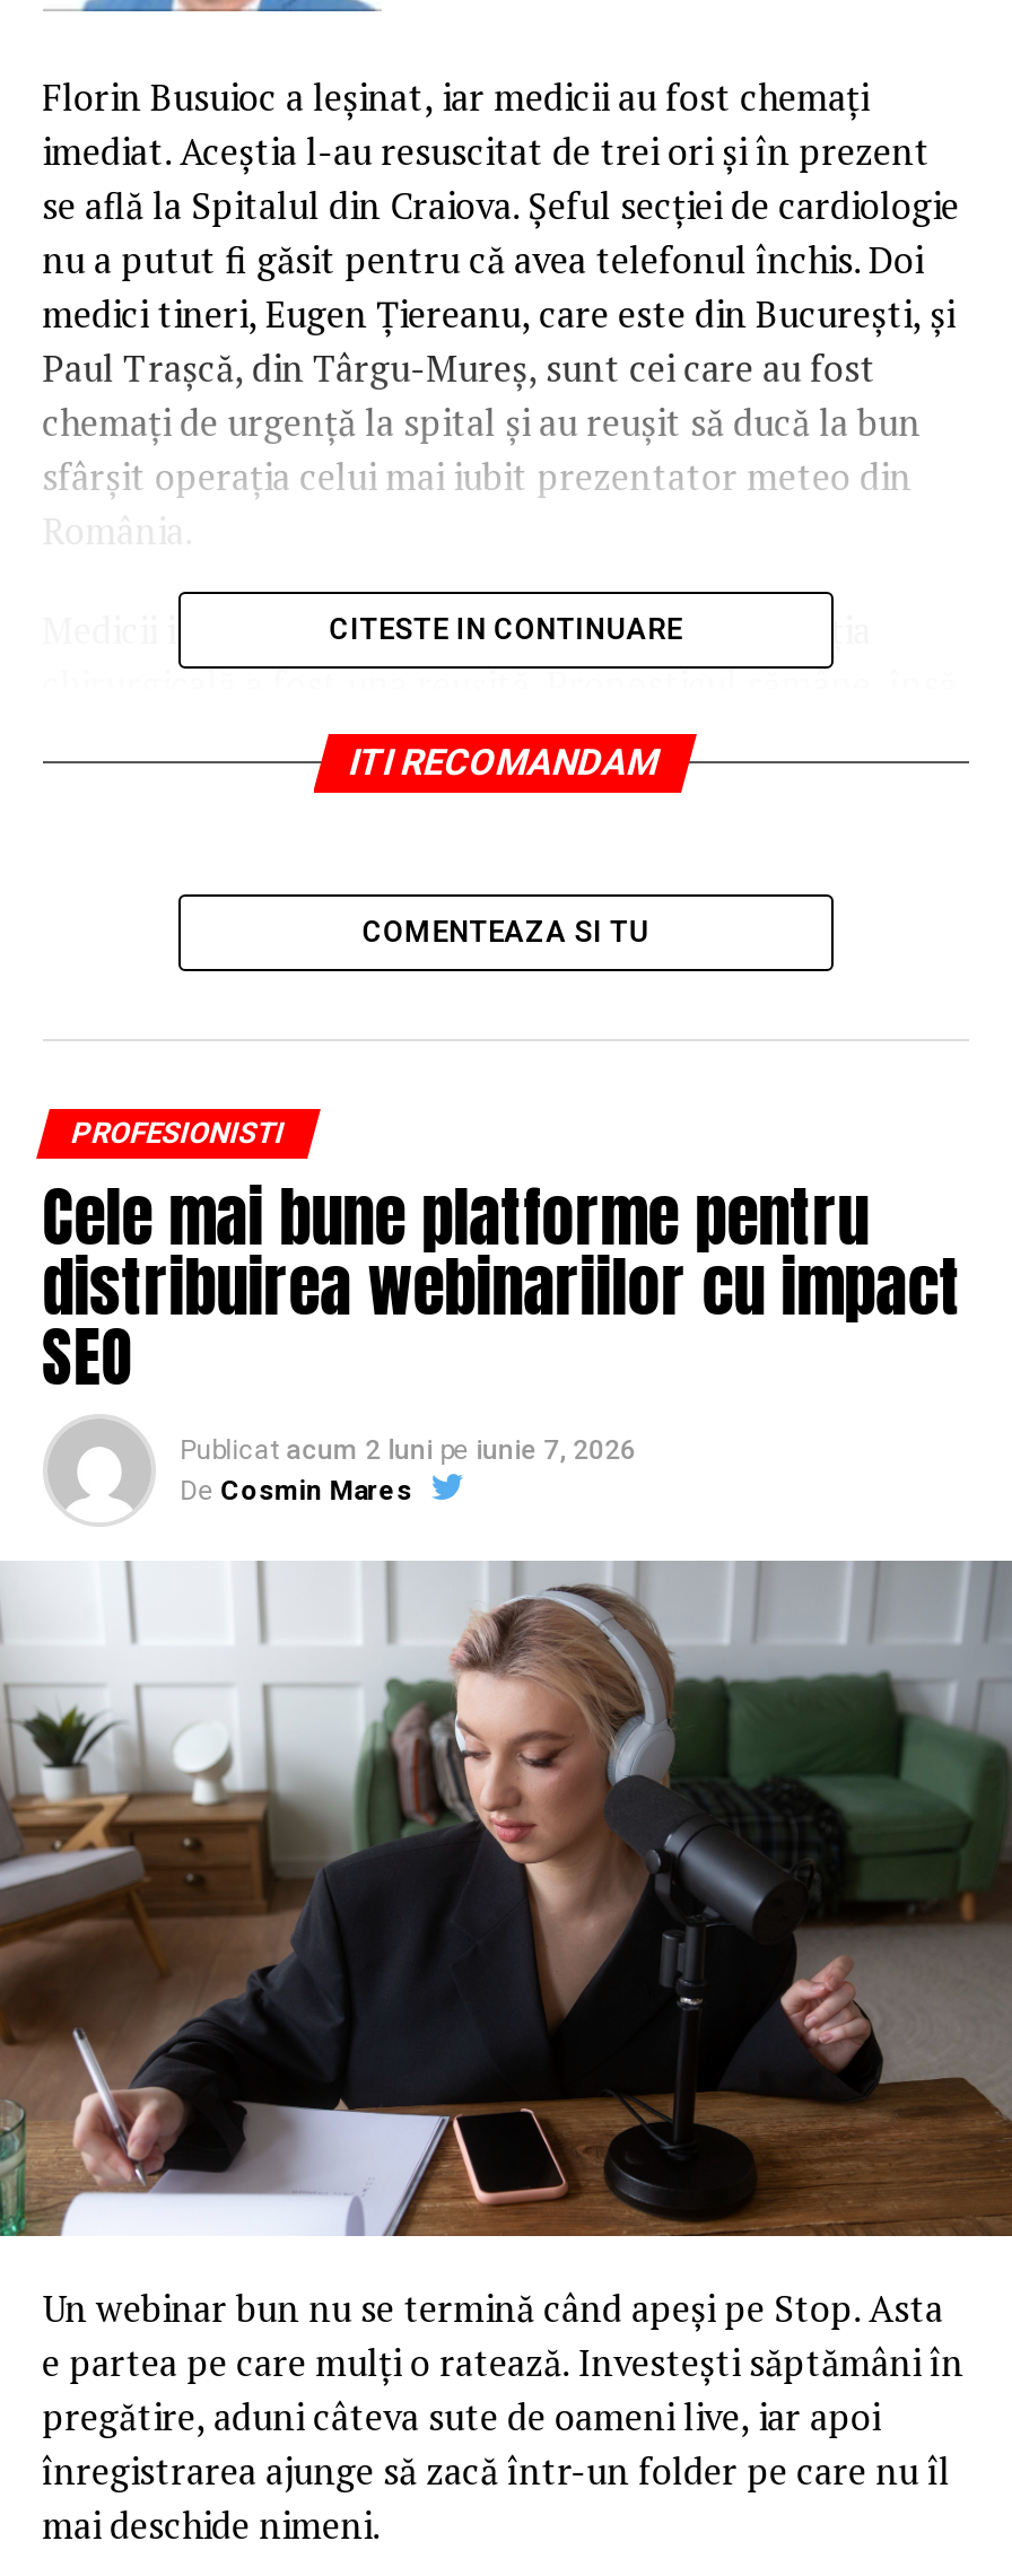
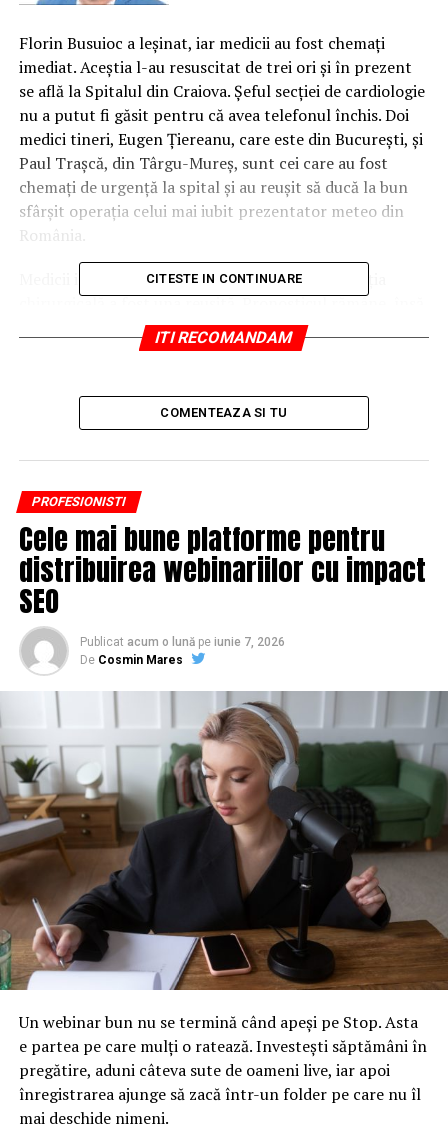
- Publicat acum 2 luni pe iunie 7, 2026
+ Publicat acum o lună pe iunie 7, 2026
